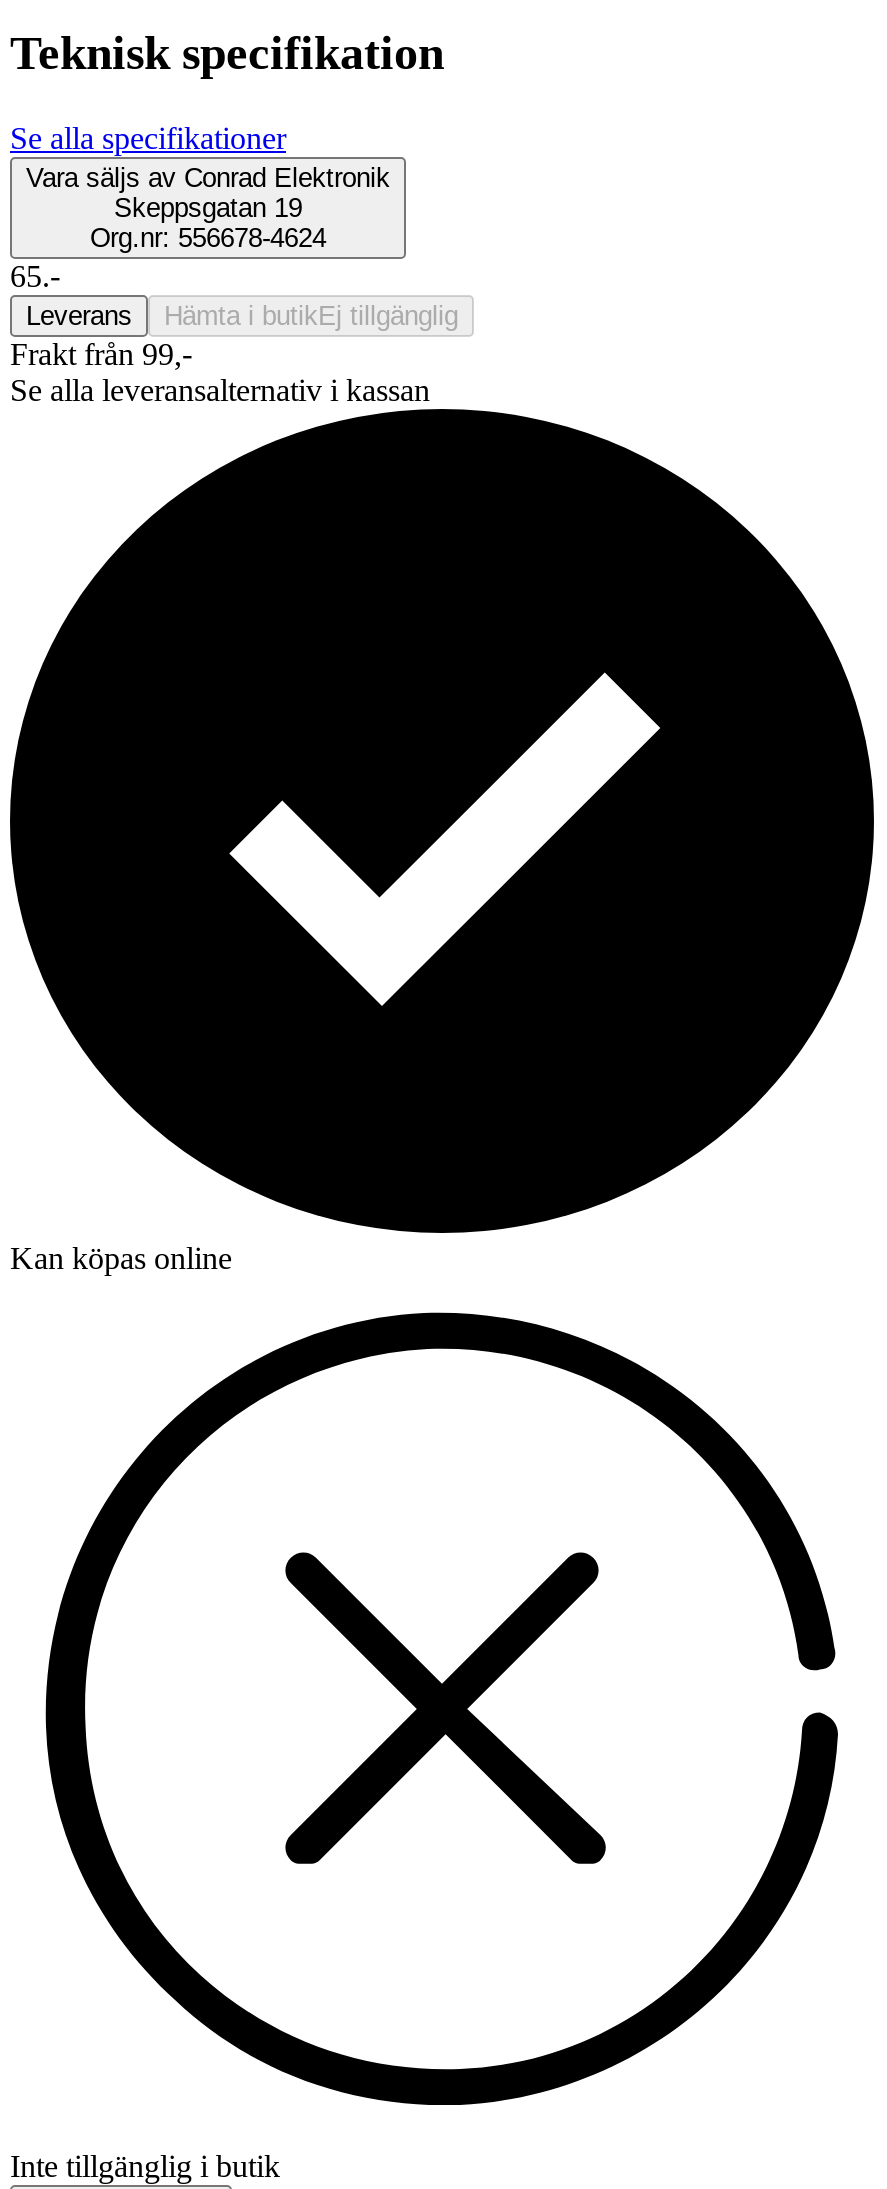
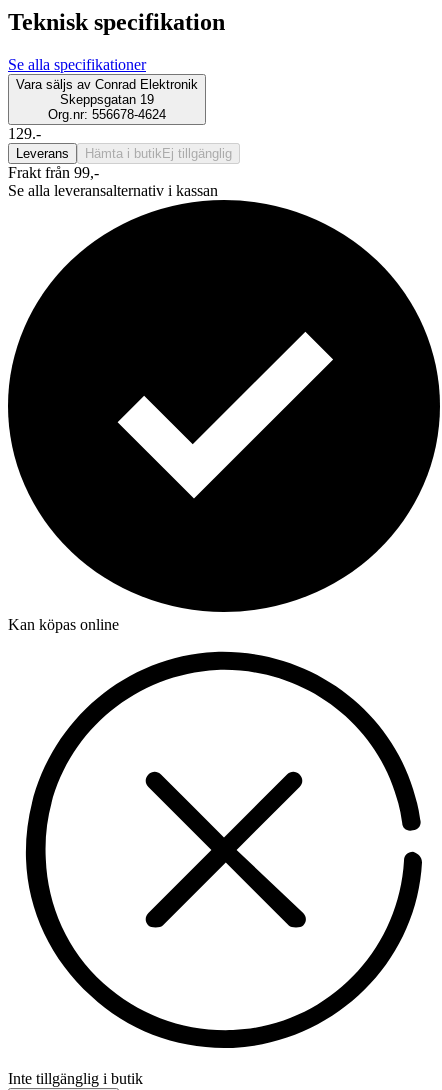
- 65.-
+ 129.-
